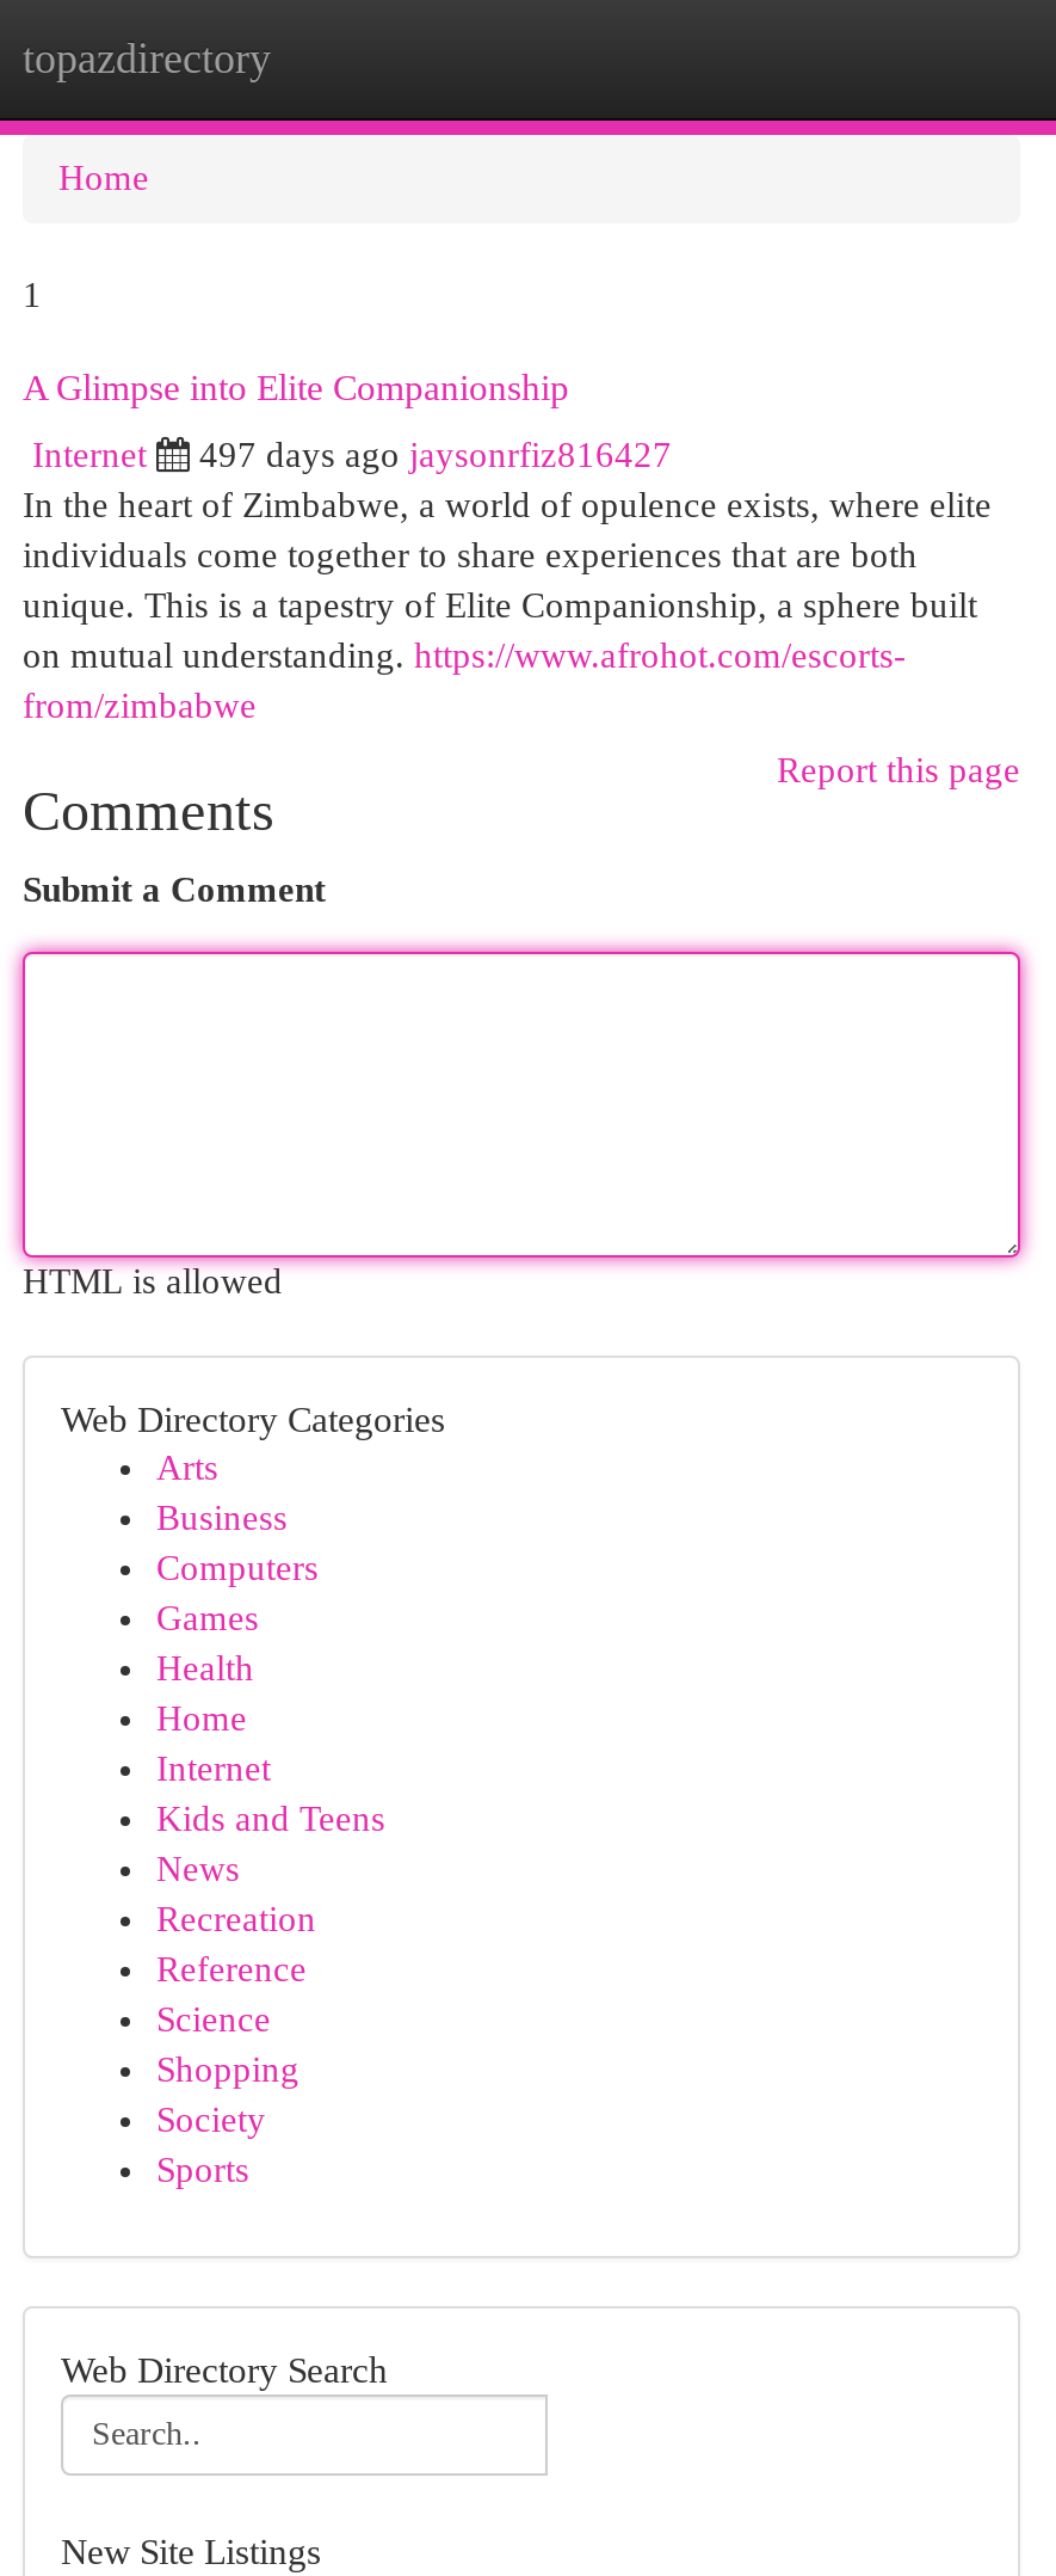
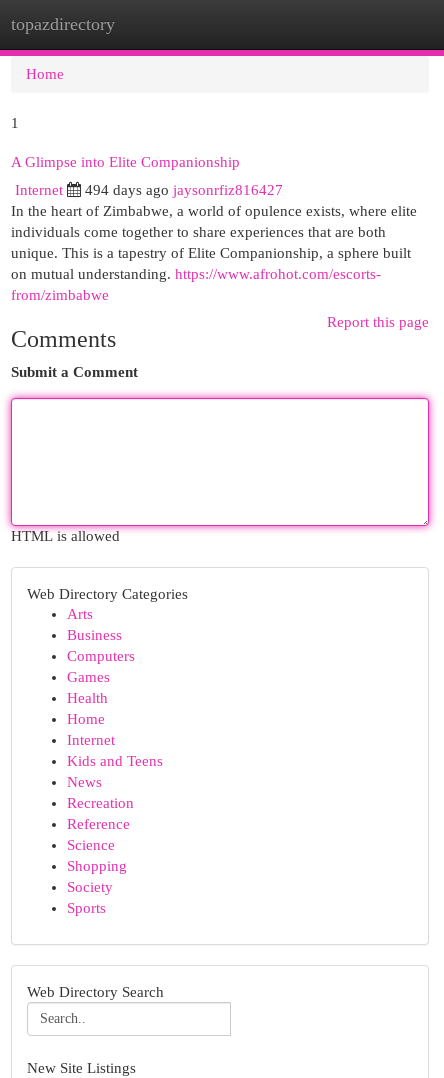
- 497 days ago jaysonrfiz816427
+ 494 days ago jaysonrfiz816427
